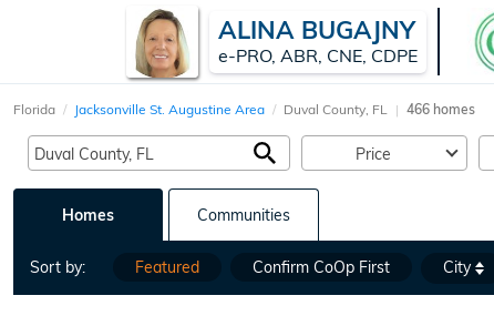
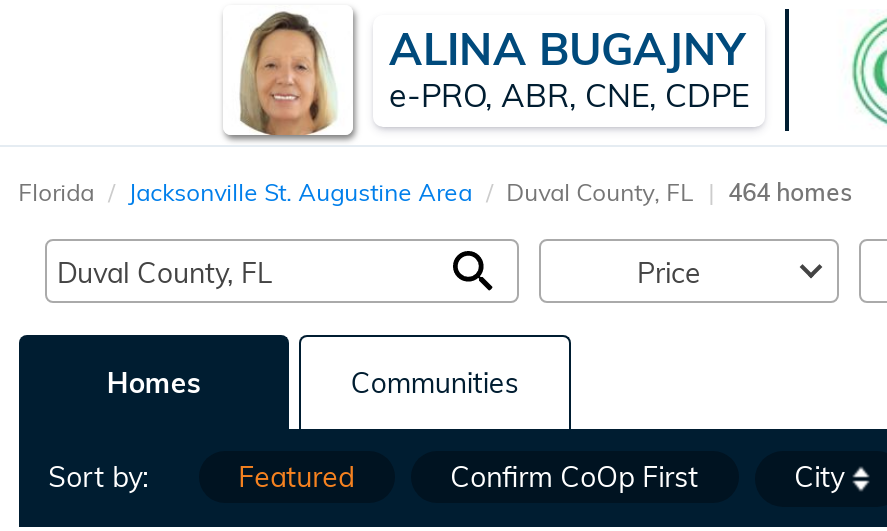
- Florida Jacksonville St. Augustine Area Duval County, FL 466 homes
+ Florida Jacksonville St. Augustine Area Duval County, FL 464 homes
